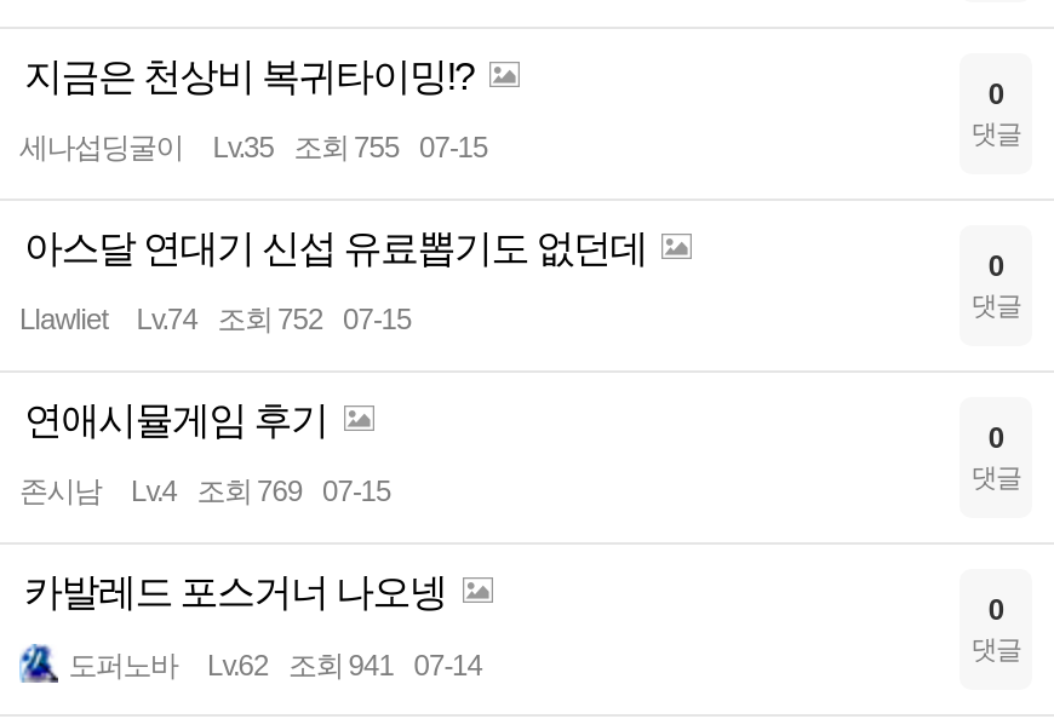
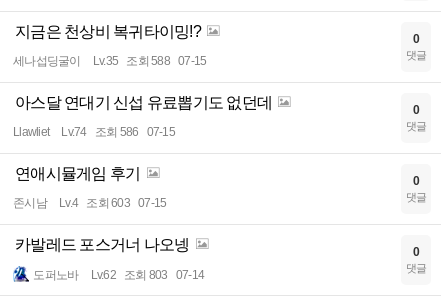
- 세나섭딩굴이 Lv.35 조회 755 07-15
+ 세나섭딩굴이 Lv.35 조회 588 07-15

- Llawliet Lv.74 조회 752 07-15
+ Llawliet Lv.74 조회 586 07-15

- 존시남 Lv.4 조회 769 07-15
+ 존시남 Lv.4 조회 603 07-15

- 도퍼노바 Lv.62 조회 941 07-14
+ 도퍼노바 Lv.62 조회 803 07-14
